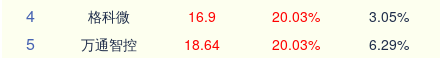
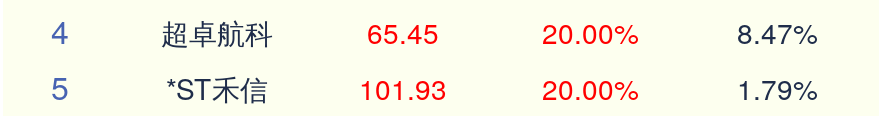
- 格科微
- 16.9
- 20.03%
- 3.05%
+ 超卓航科
+ 65.45
+ 20.00%
+ 8.47%

- 万通智控
- 18.64
- 20.03%
- 6.29%
+ *ST禾信
+ 101.93
+ 20.00%
+ 1.79%
